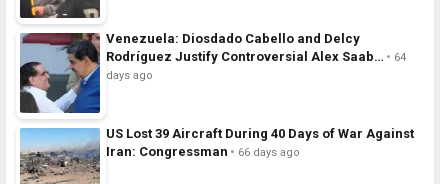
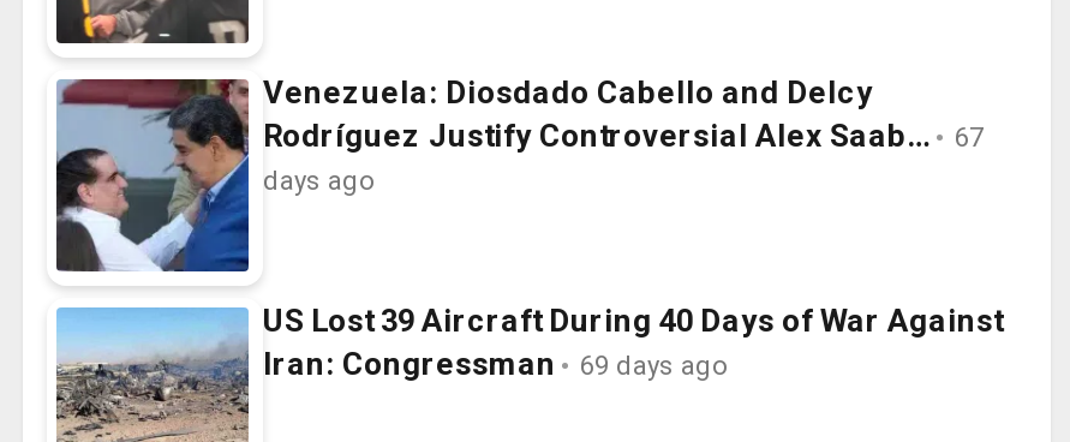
- Rodríguez Justify Controversial Alex Saab… 64
+ Rodríguez Justify Controversial Alex Saab… 67

- Iran: Congressman 66 days ago
+ Iran: Congressman 69 days ago
